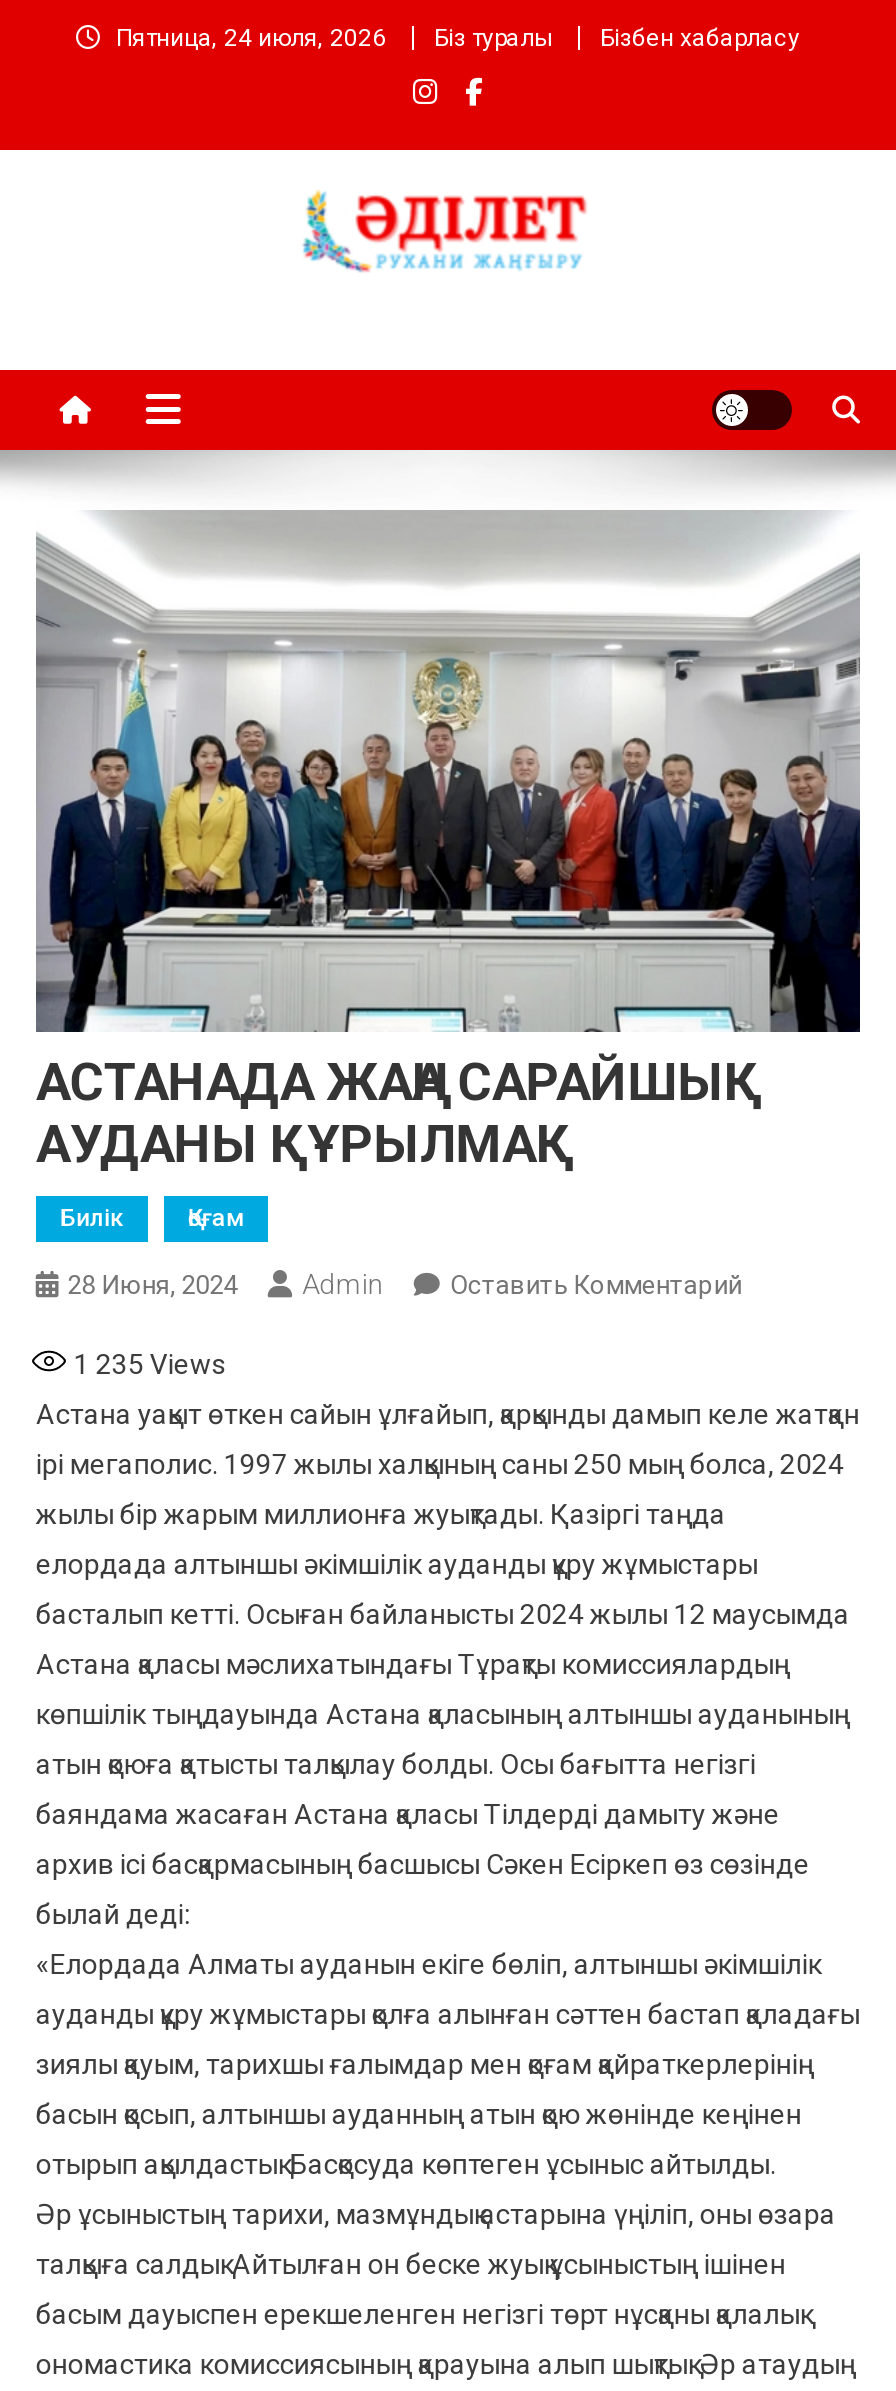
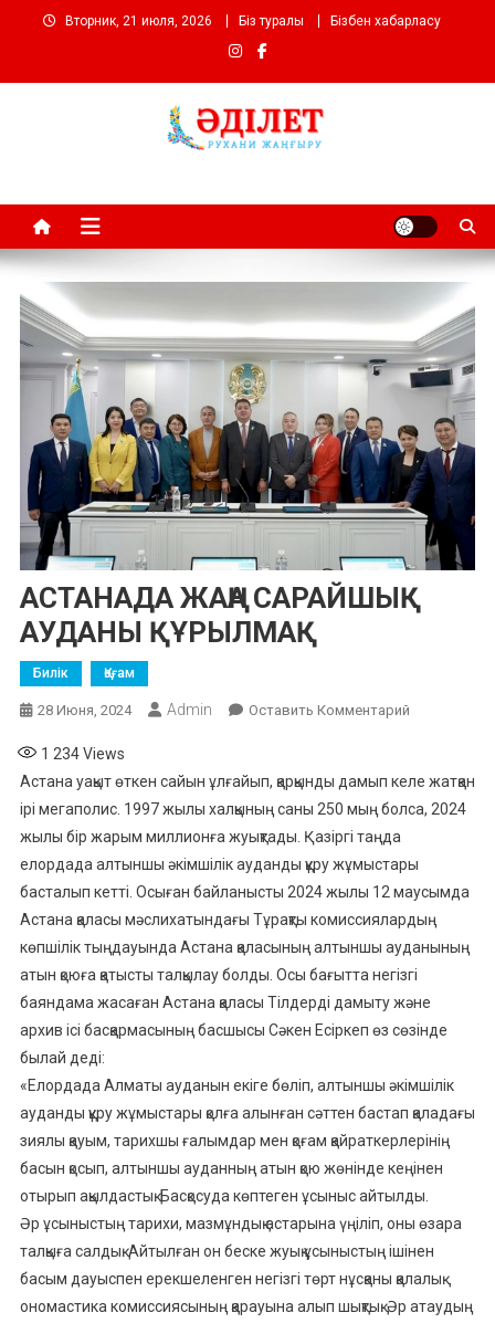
- Пятница, 24 июля, 2026
+ Вторник, 21 июля, 2026

- 1 235 Views
+ 1 234 Views
